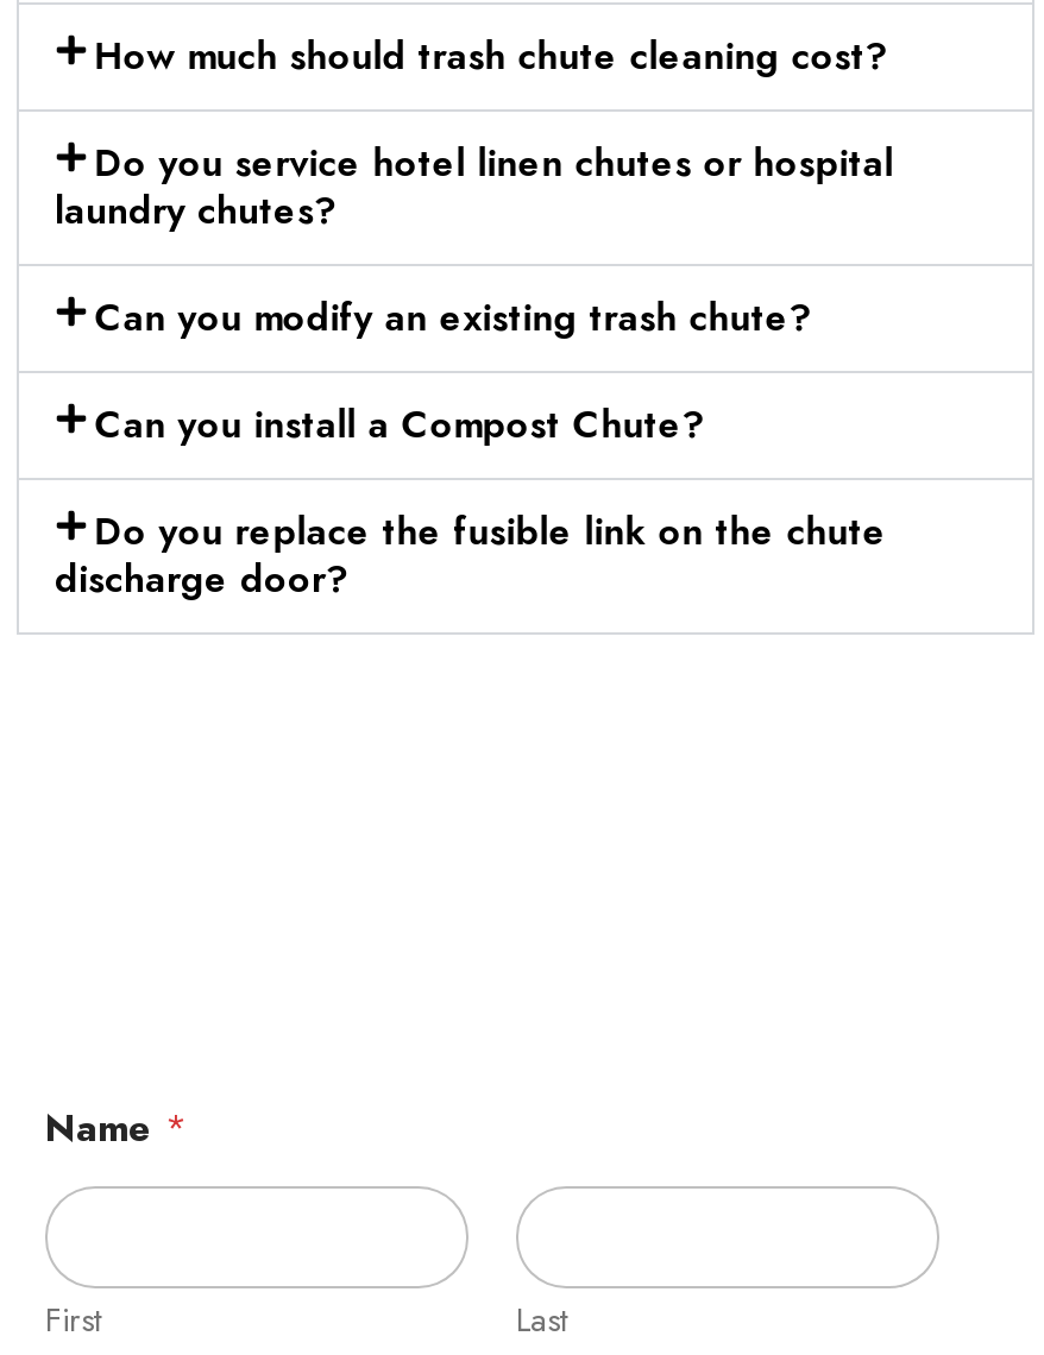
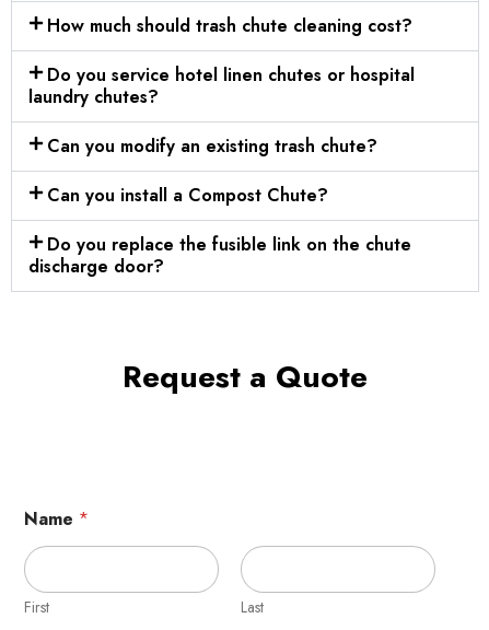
+ Request a Quote
